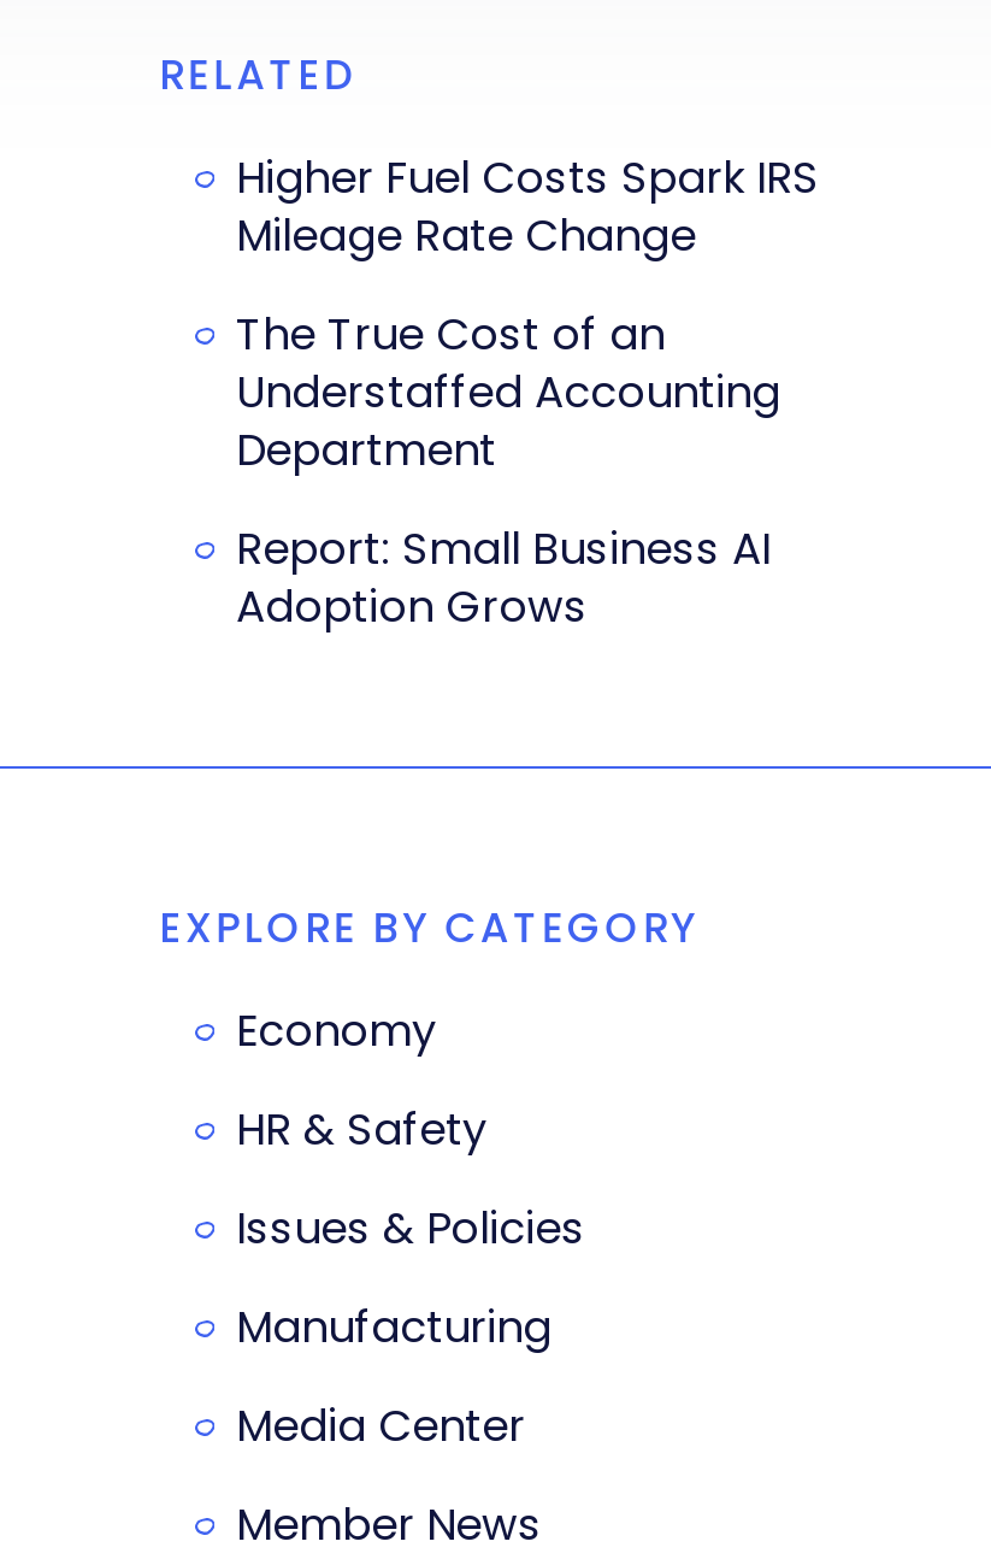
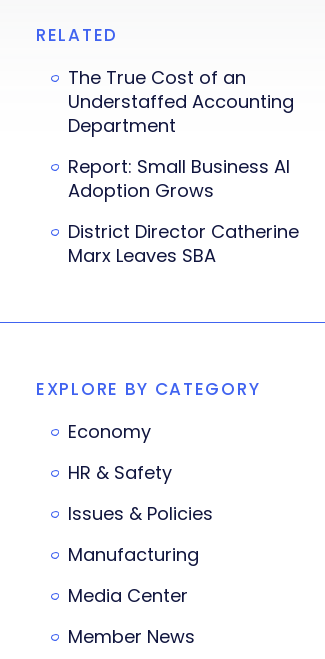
- Higher Fuel Costs Spark IRS
- Mileage Rate Change

moved up: The True Cost of an | Understaffed Accounting | Department | Report: Small Business AI | Adoption Grows

+ District Director Catherine
+ Marx Leaves SBA
